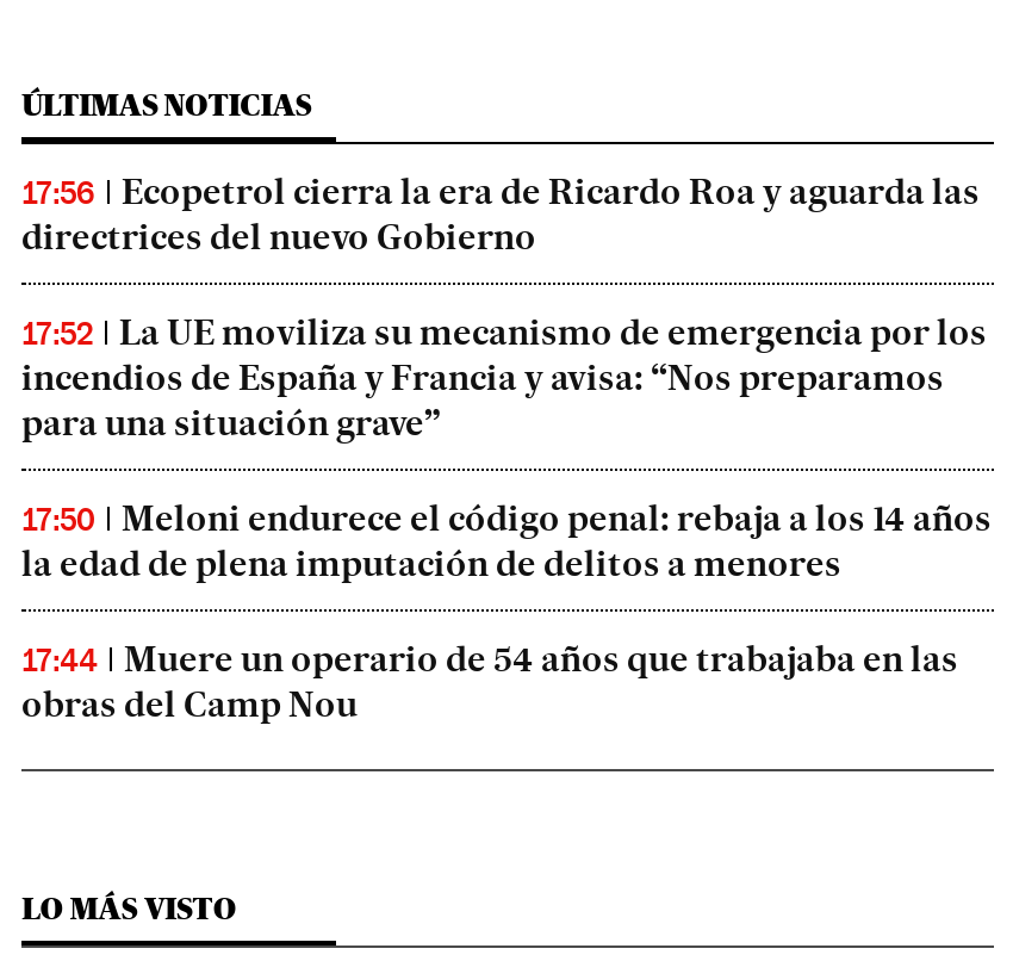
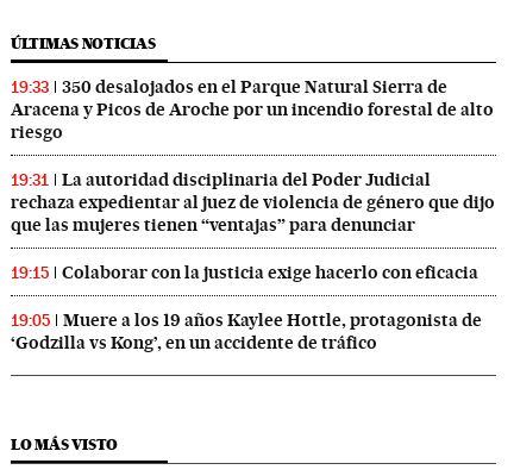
- 17:56
- Ecopetrol cierra la era de Ricardo Roa y aguarda las
- directrices del nuevo Gobierno
+ 19:33
+ 350 desalojados en el Parque Natural Sierra de
+ Aracena y Picos de Aroche por un incendio forestal de alto
+ riesgo

- 17:52
- La UE moviliza su mecanismo de emergencia por los
- incendios de España y Francia y avisa: “Nos preparamos
- para una situación grave”
+ 19:31
+ La autoridad disciplinaria del Poder Judicial
+ rechaza expedientar al juez de violencia de género que dijo
+ que las mujeres tienen “ventajas” para denunciar

- 17:50
- Meloni endurece el código penal: rebaja a los 14 años
- la edad de plena imputación de delitos a menores
+ 19:15
+ Colaborar con la justicia exige hacerlo con eficacia

- 17:44
- Muere un operario de 54 años que trabajaba en las
- obras del Camp Nou
+ 19:05
+ Muere a los 19 años Kaylee Hottle, protagonista de
+ ‘Godzilla vs Kong’, en un accidente de tráfico
